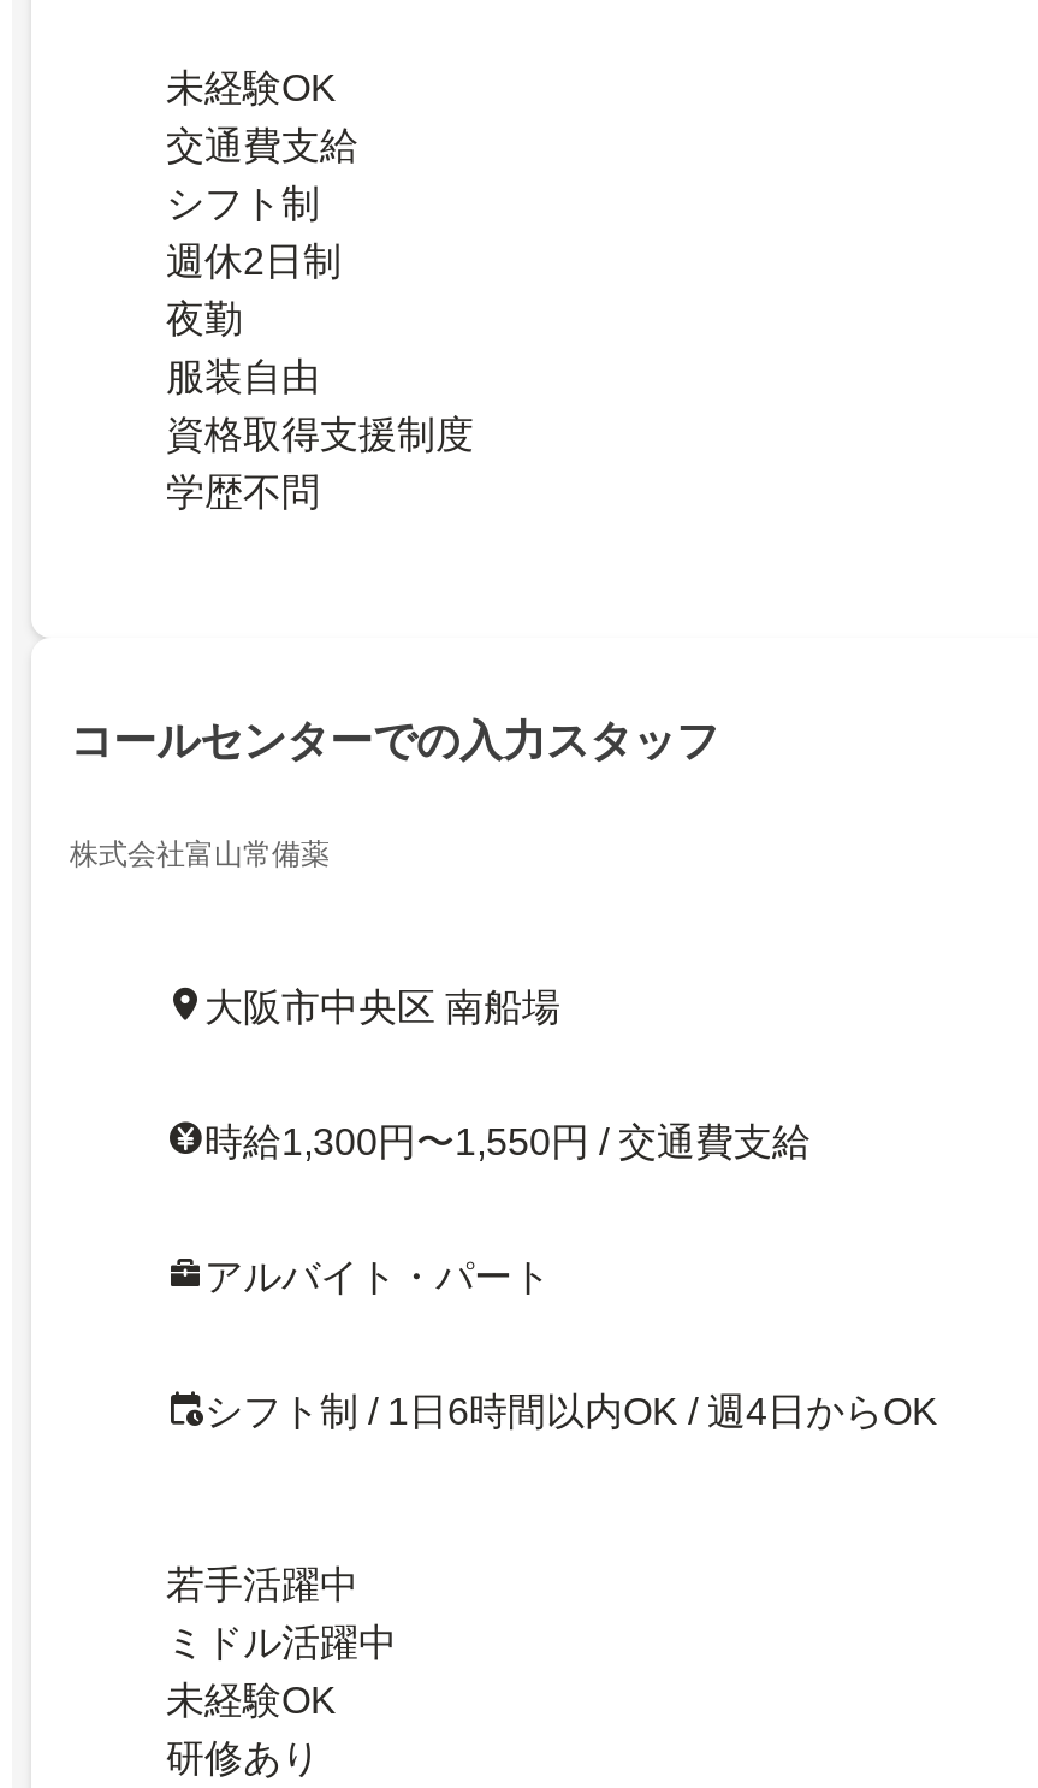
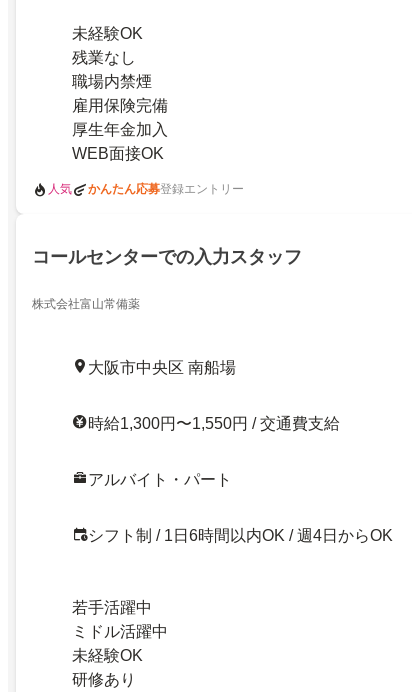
- 交通費支給
- シフト制
- 週休2日制
- 夜勤
- 服装自由
- 資格取得支援制度
- 学歴不問
+ 残業なし
+ 職場内禁煙
+ 雇用保険完備
+ 厚生年金加入
+ WEB面接OK
+ 人気
+ かんたん応募登録エントリー
